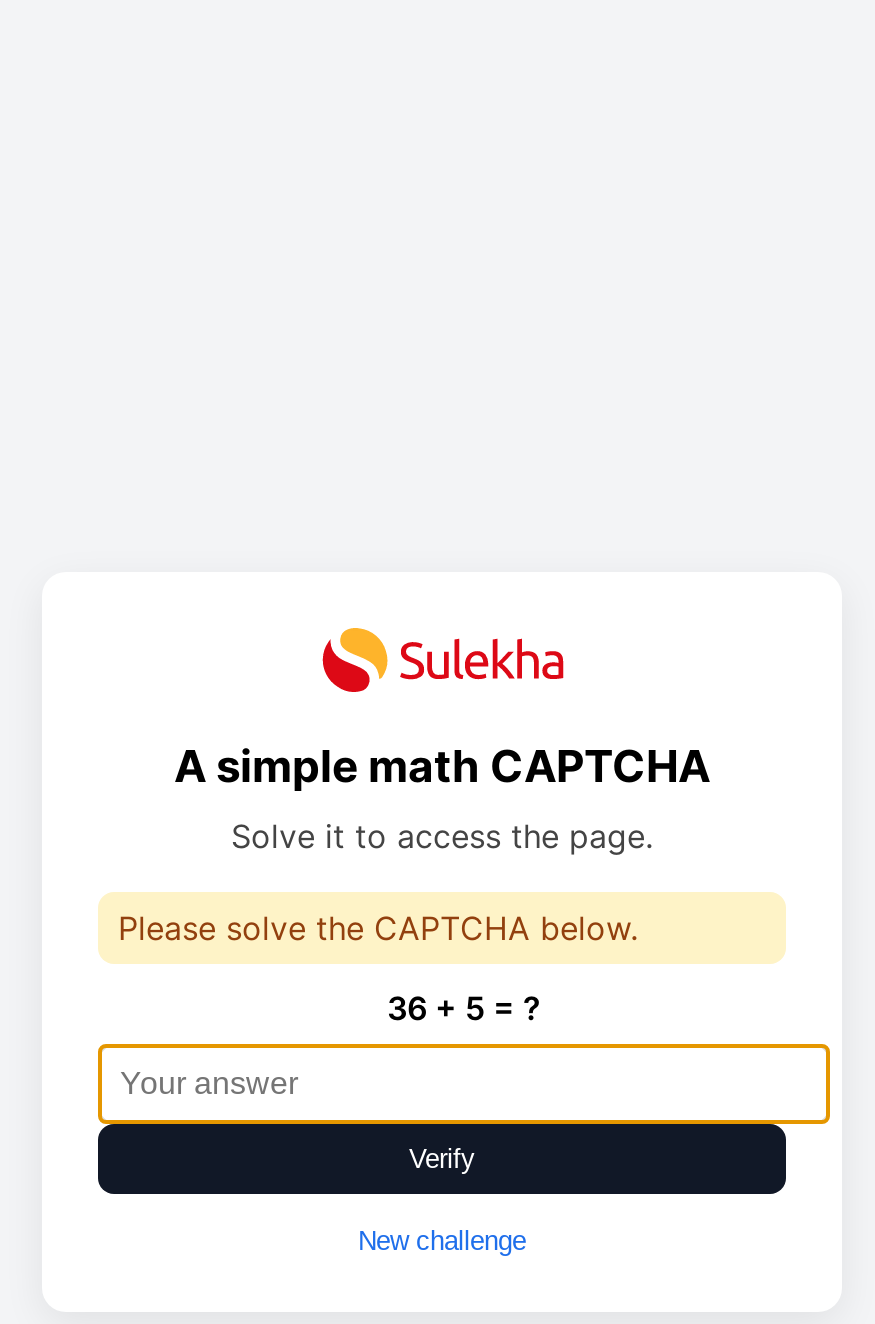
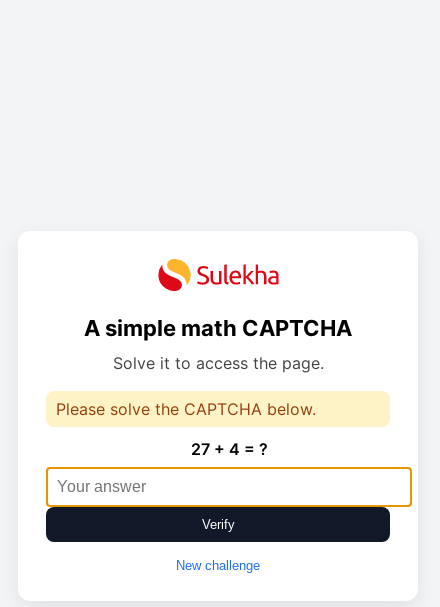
- 36 + 5 = ?
+ 27 + 4 = ?
